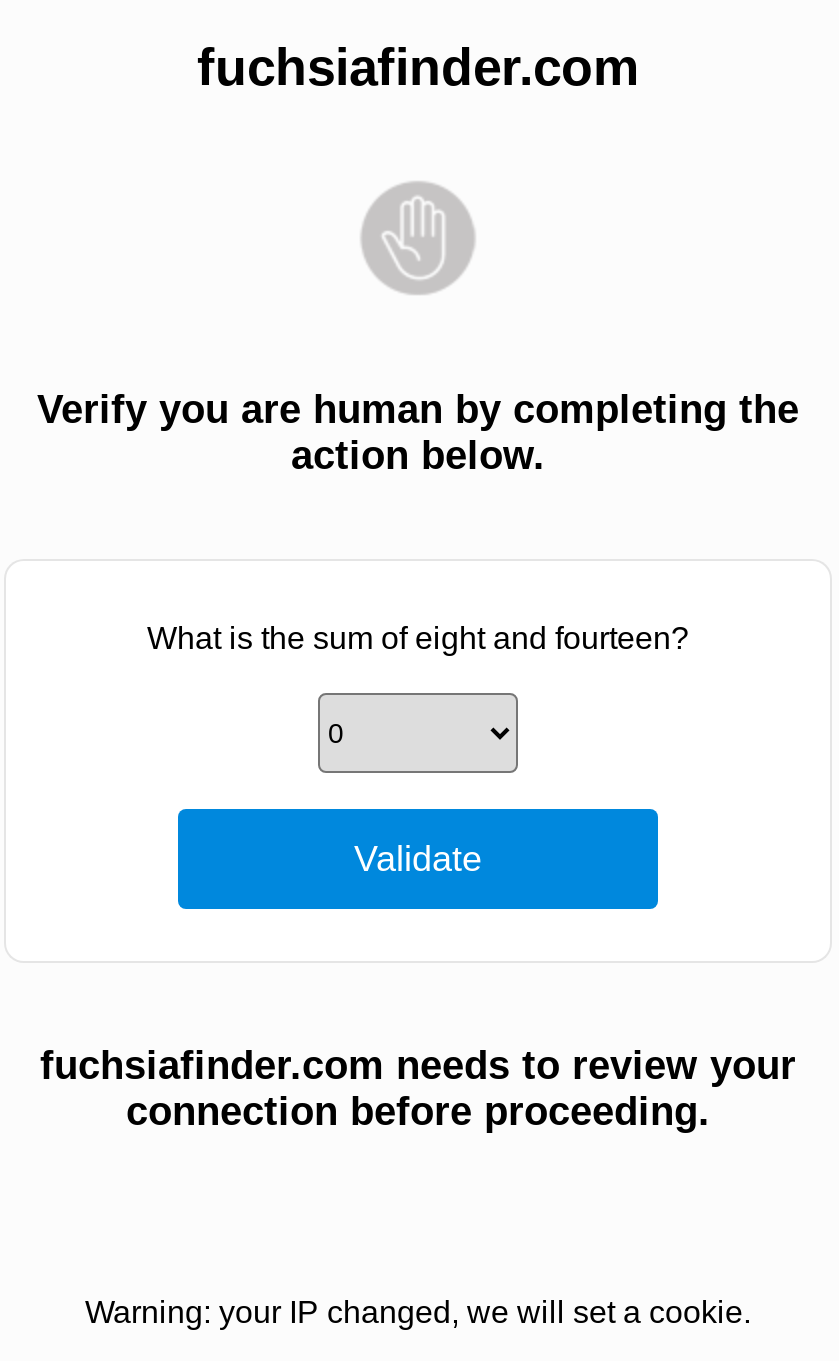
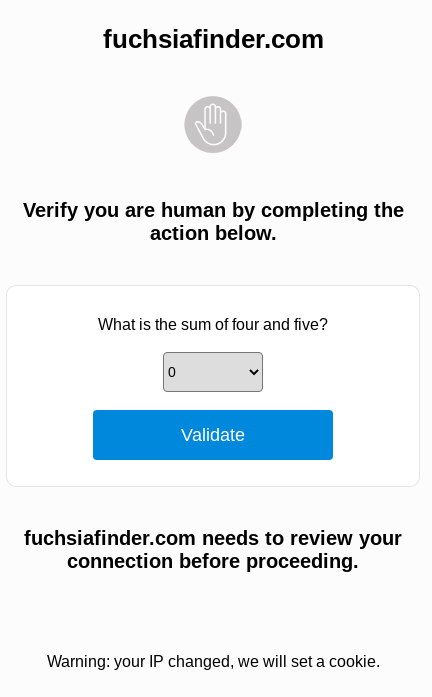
- What is the sum of eight and fourteen?
+ What is the sum of four and five?
